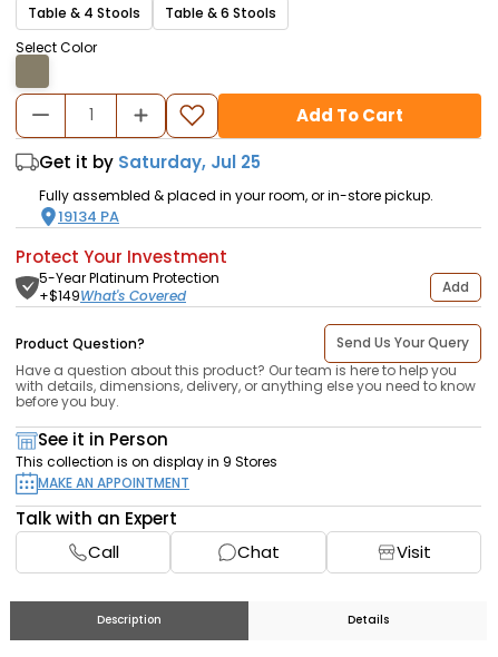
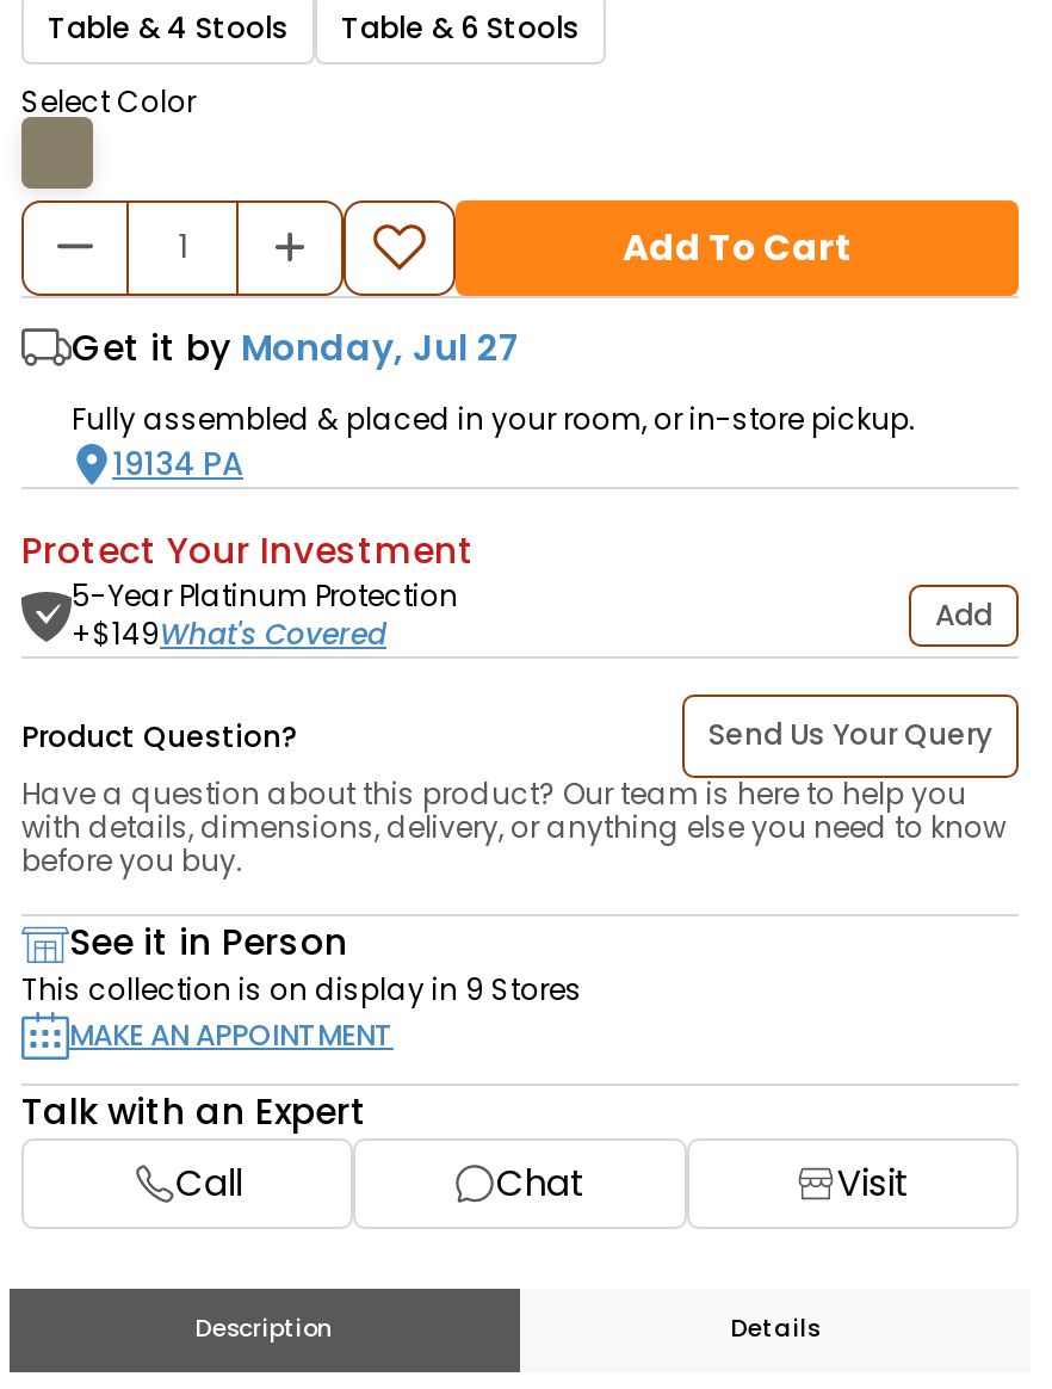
- Get it by Saturday, Jul 25
+ Get it by Monday, Jul 27
